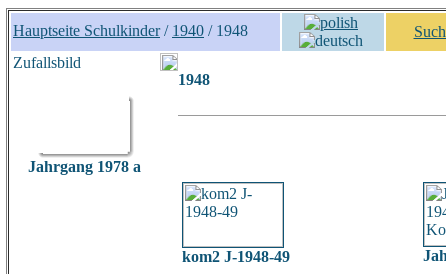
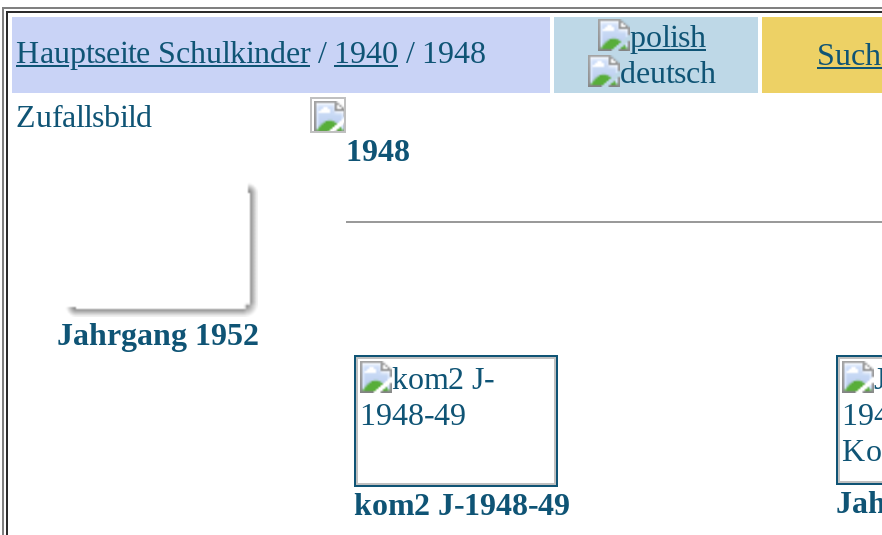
- Jahrgang 1978 a
+ Jahrgang 1952
